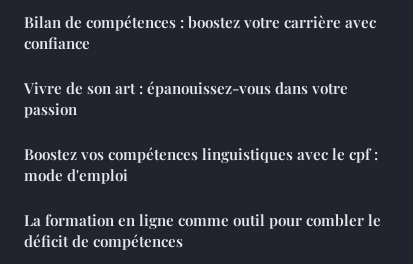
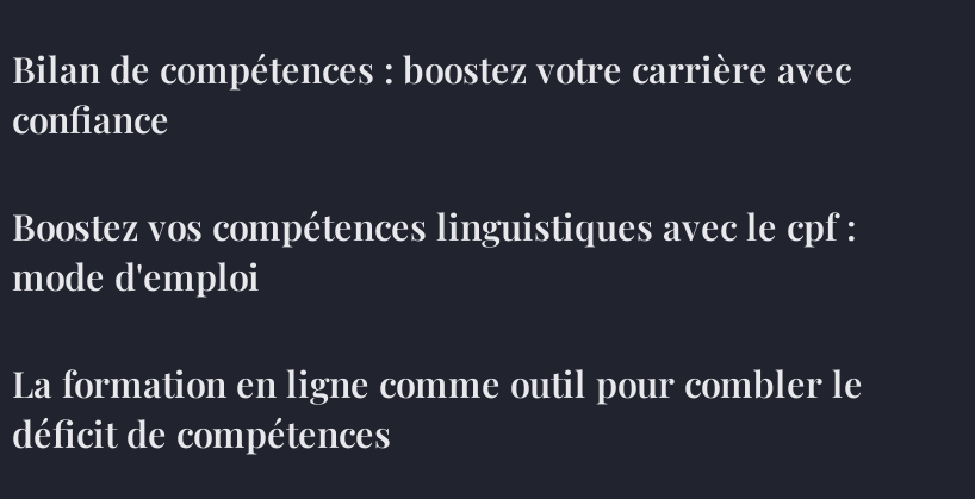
- Vivre de son art : épanouissez-vous dans votre
- passion
